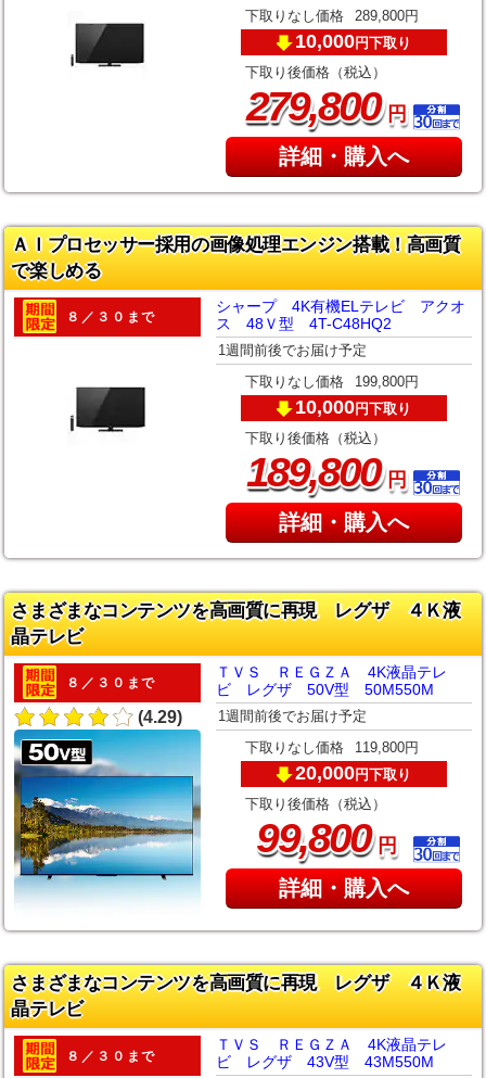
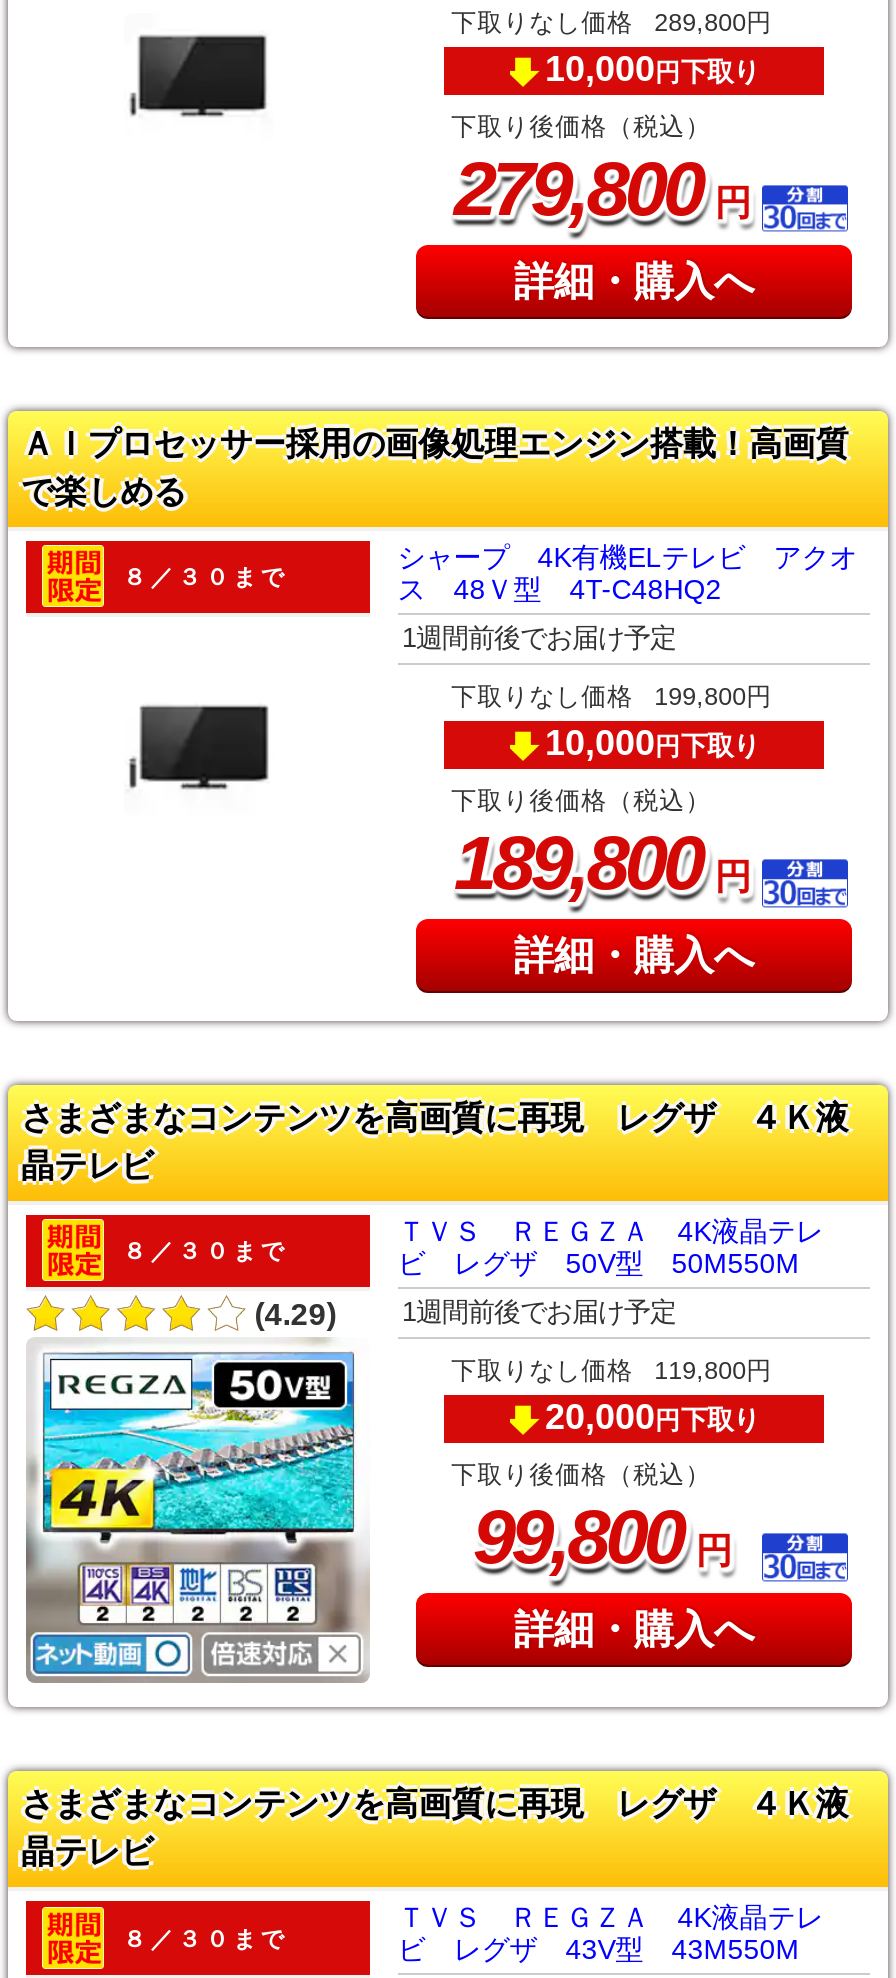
- [image]
+ [image]
